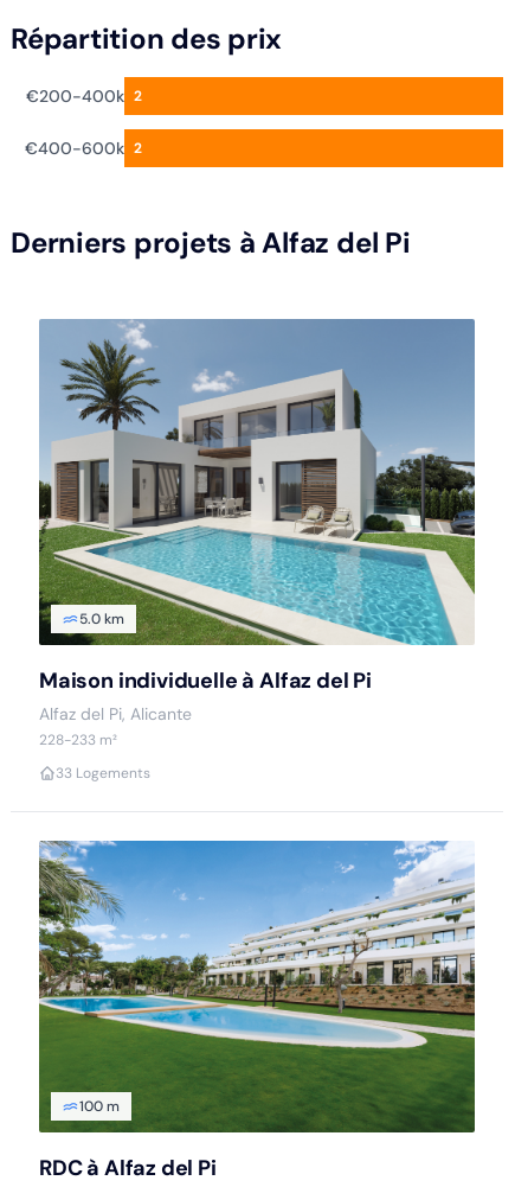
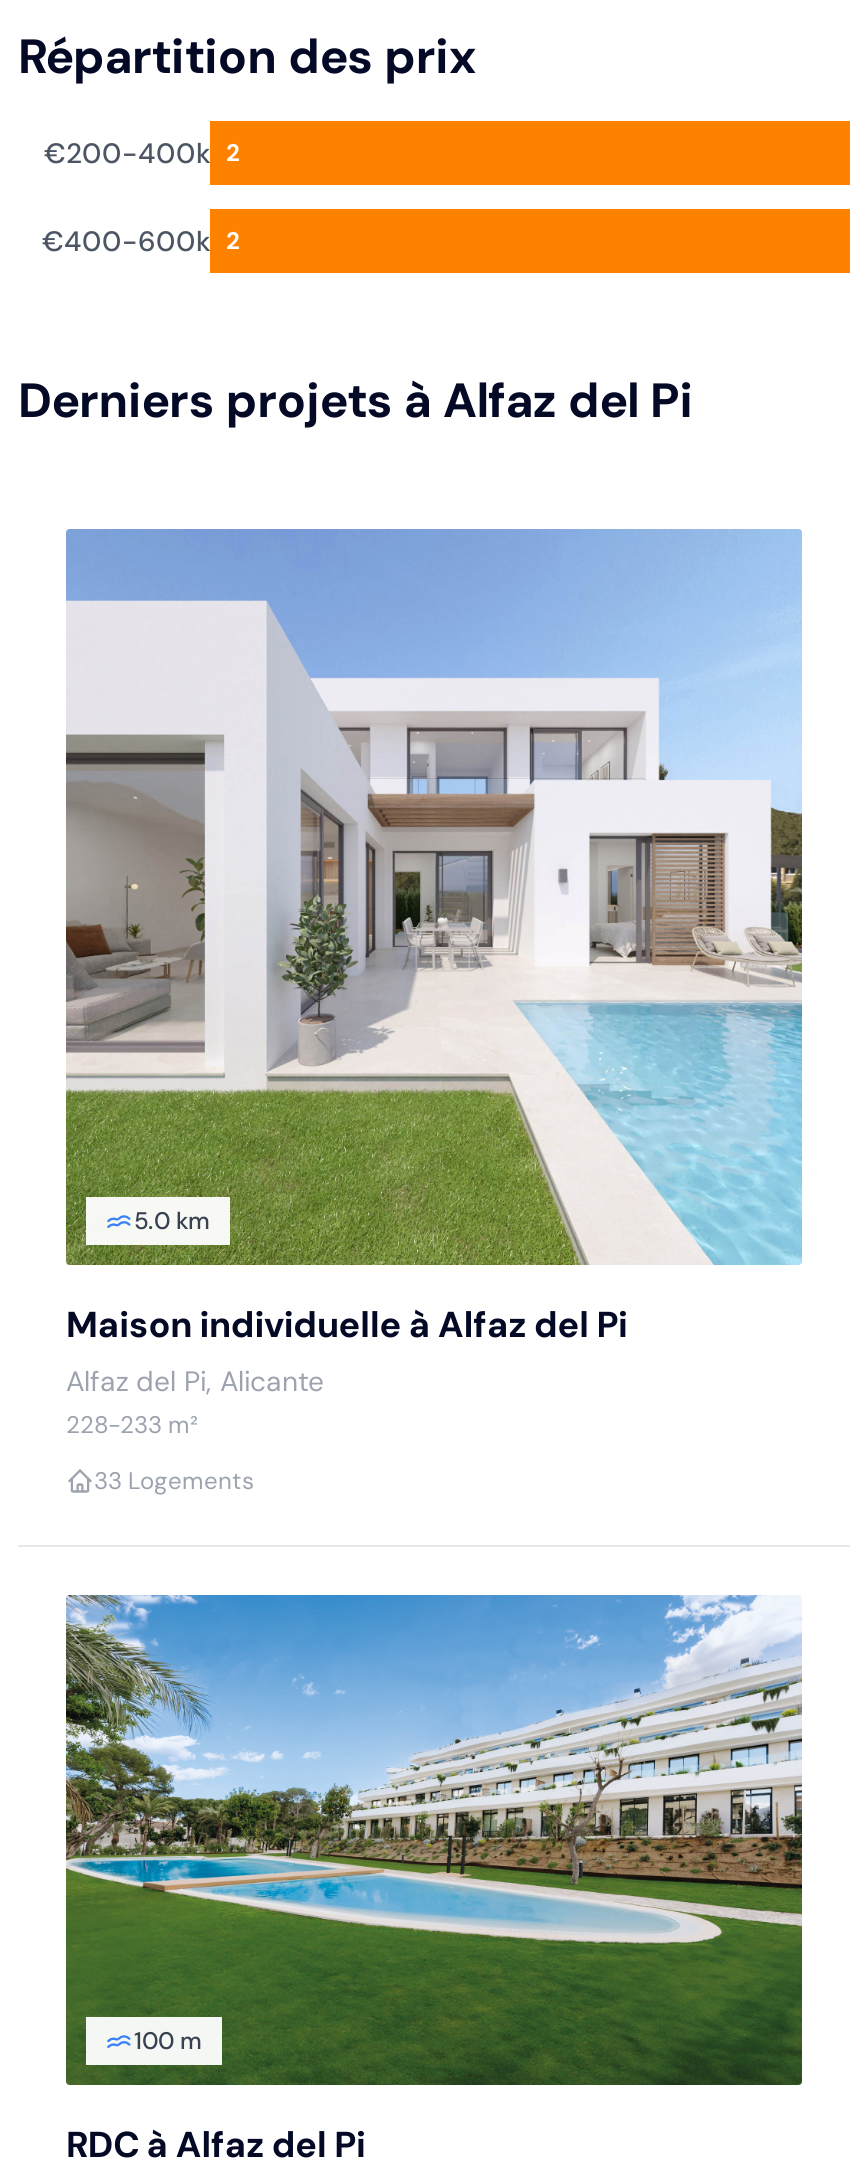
- [image]
+ [image]
